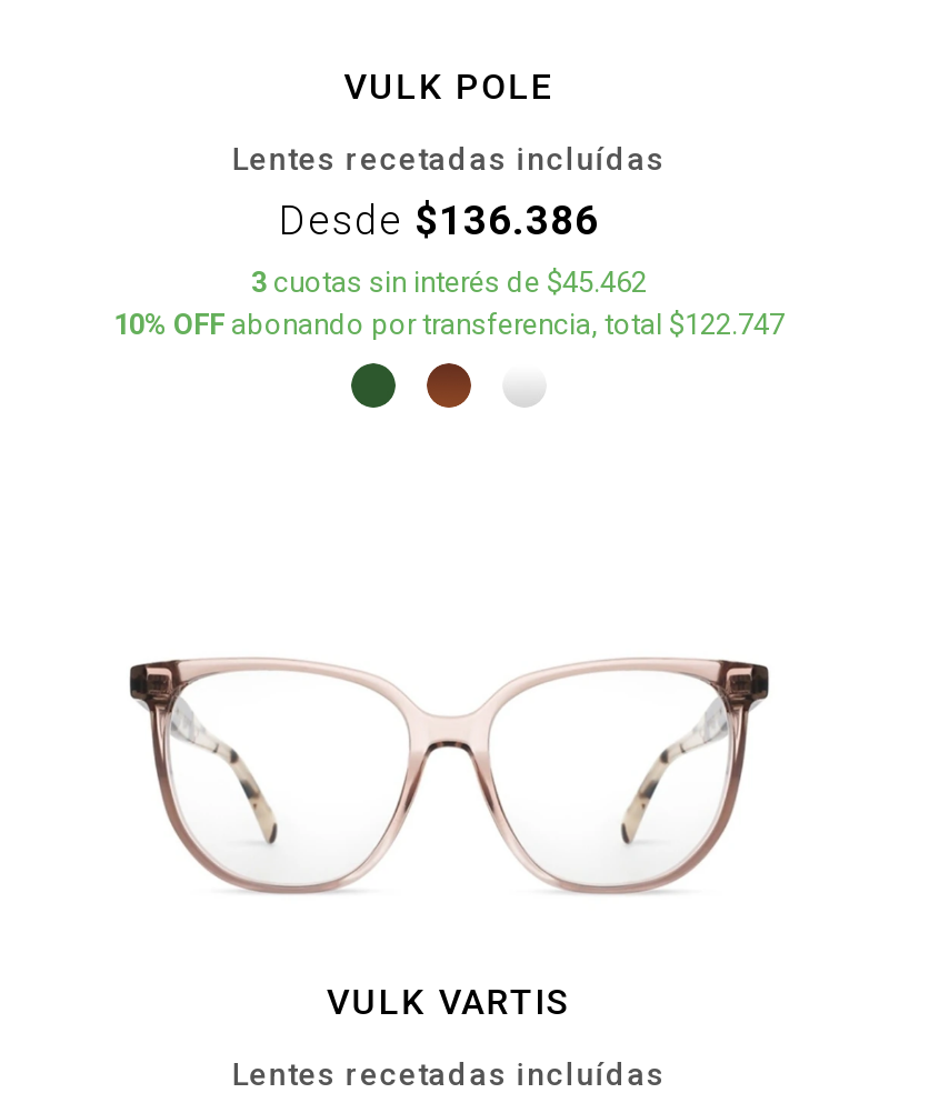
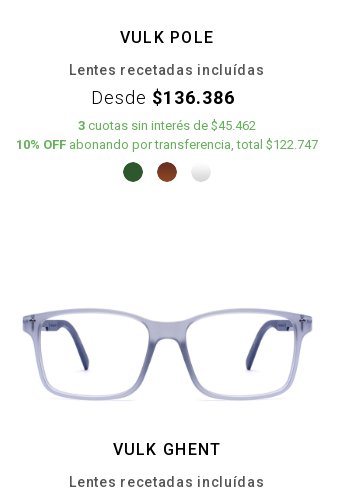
- [image]
- VULK VARTIS
+ [image]
+ VULK GHENT
